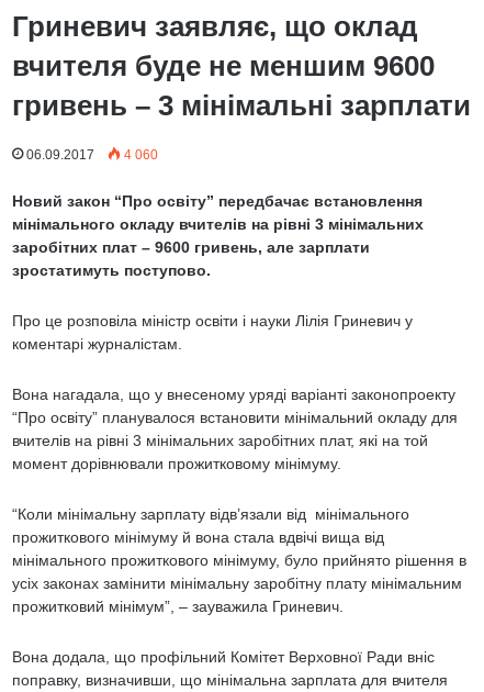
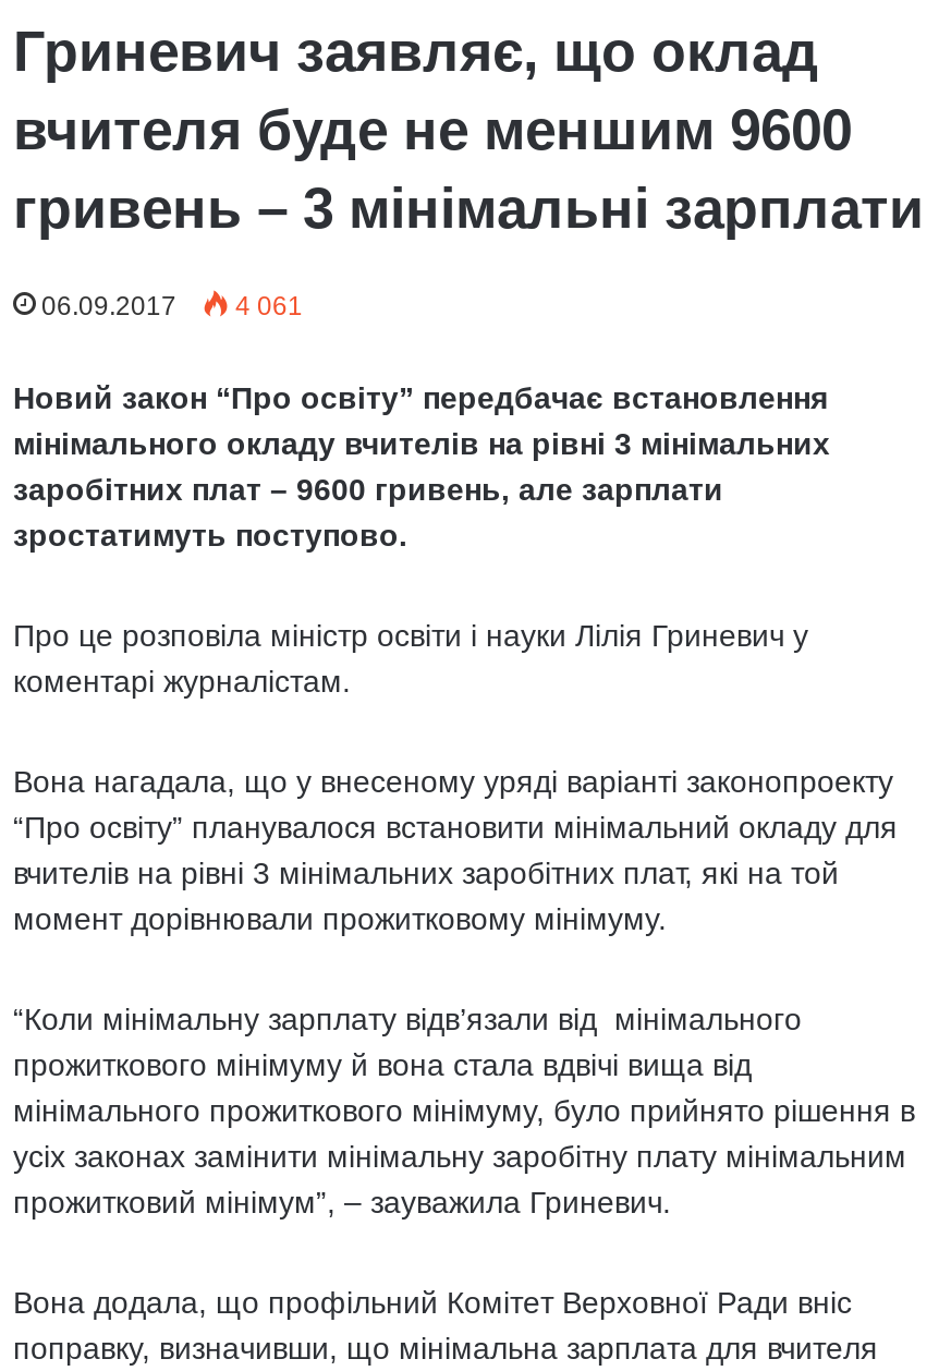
- 06.09.2017 4 060
+ 06.09.2017 4 061
